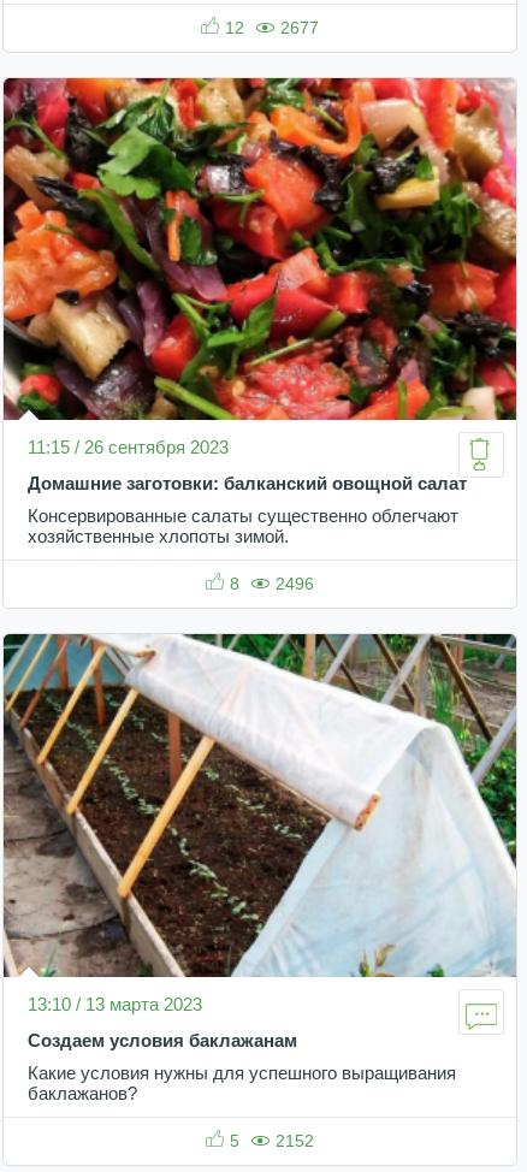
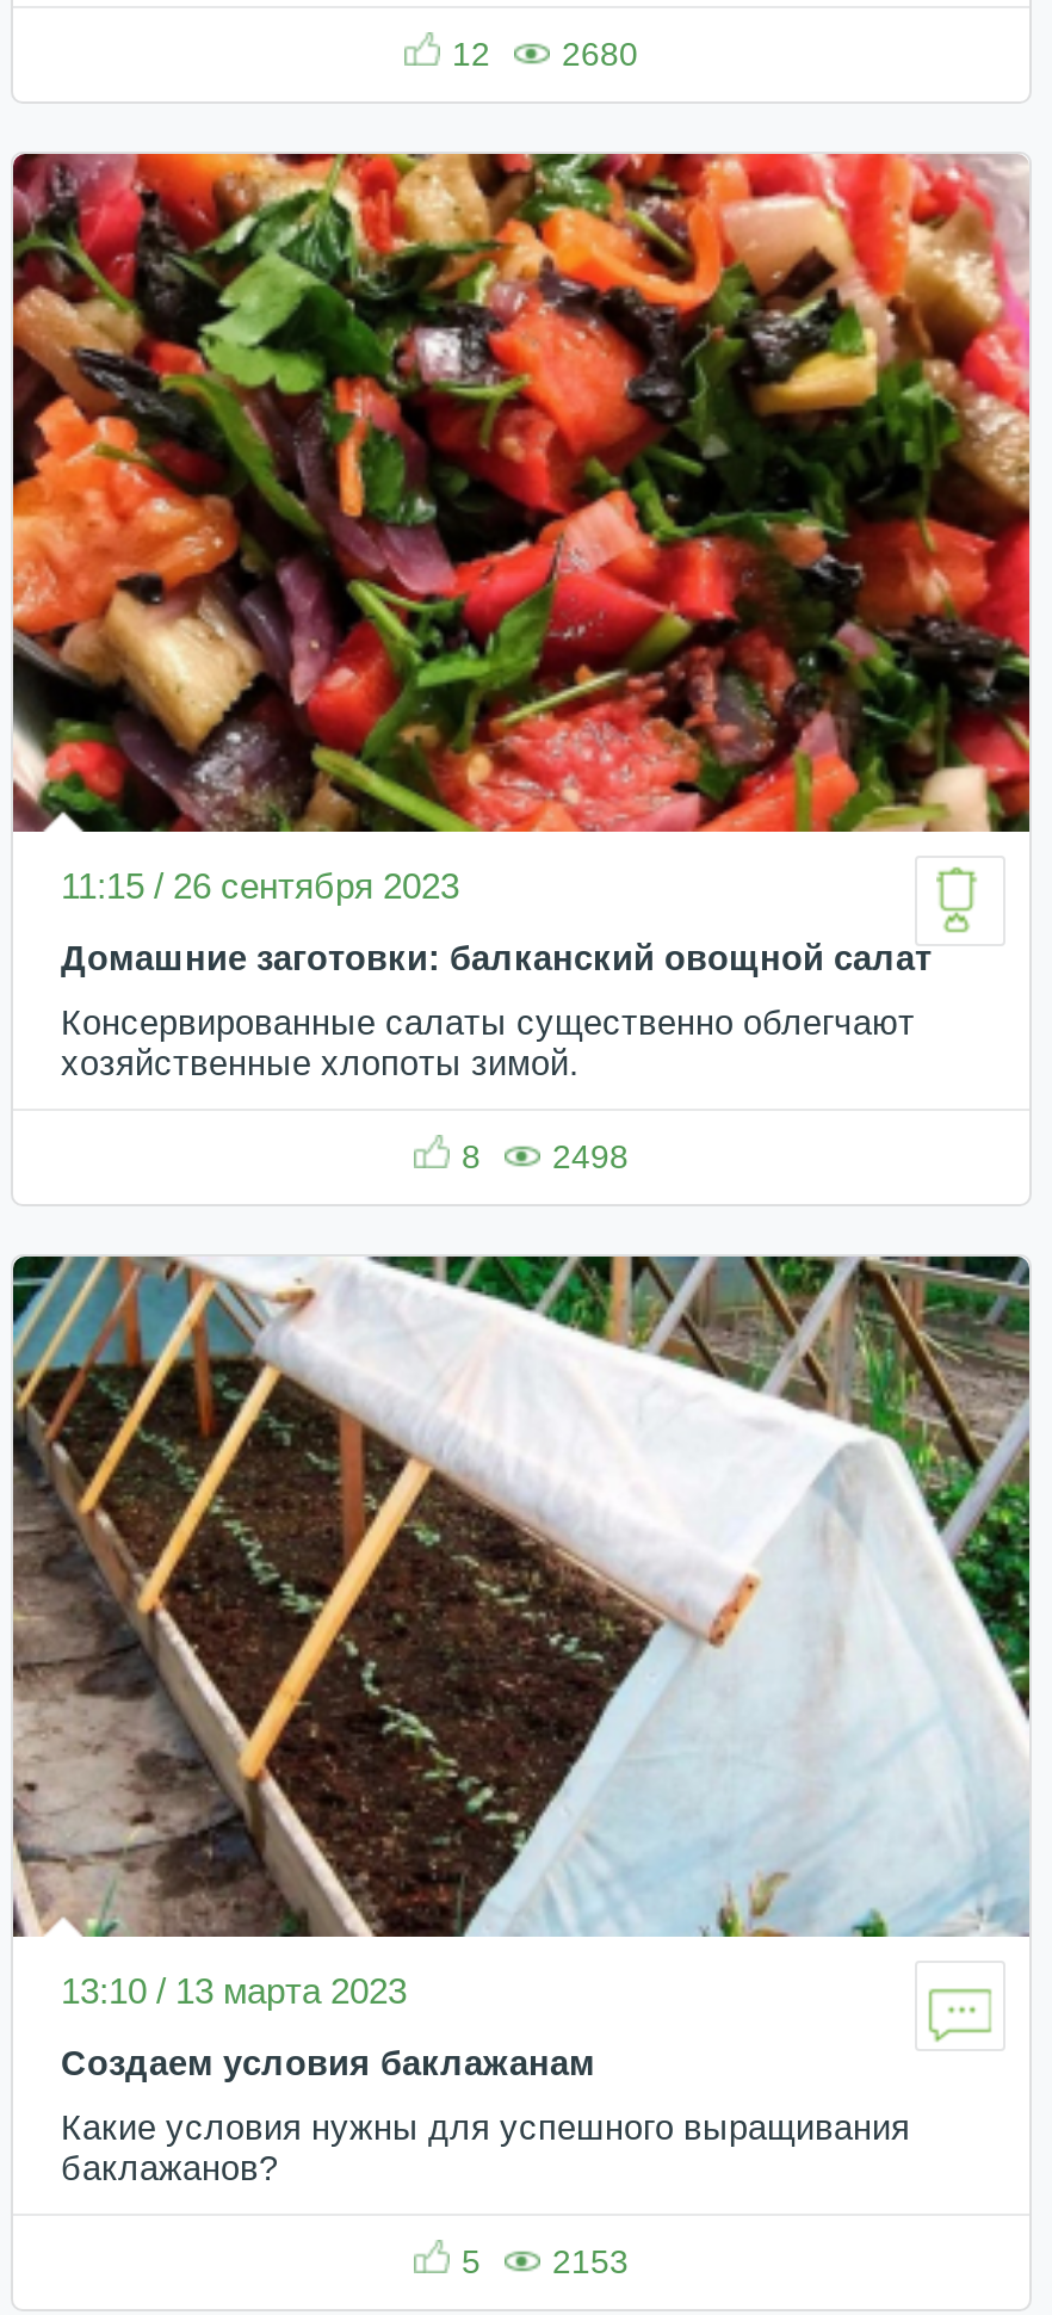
- 12 2677
+ 12 2680

- 8 2496
+ 8 2498

- 5 2152
+ 5 2153
